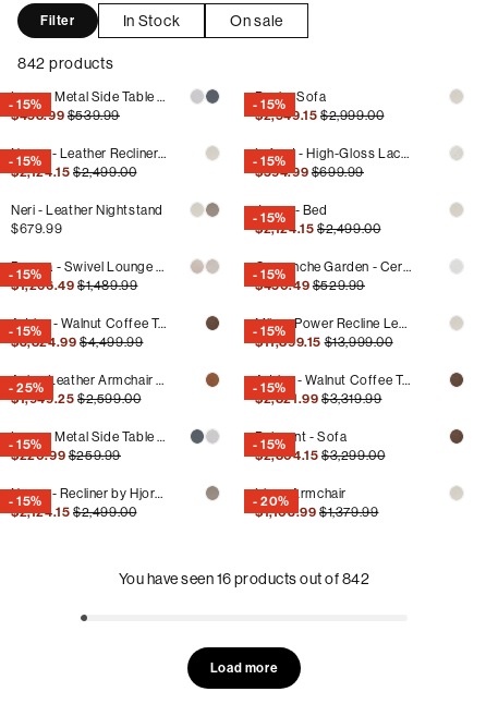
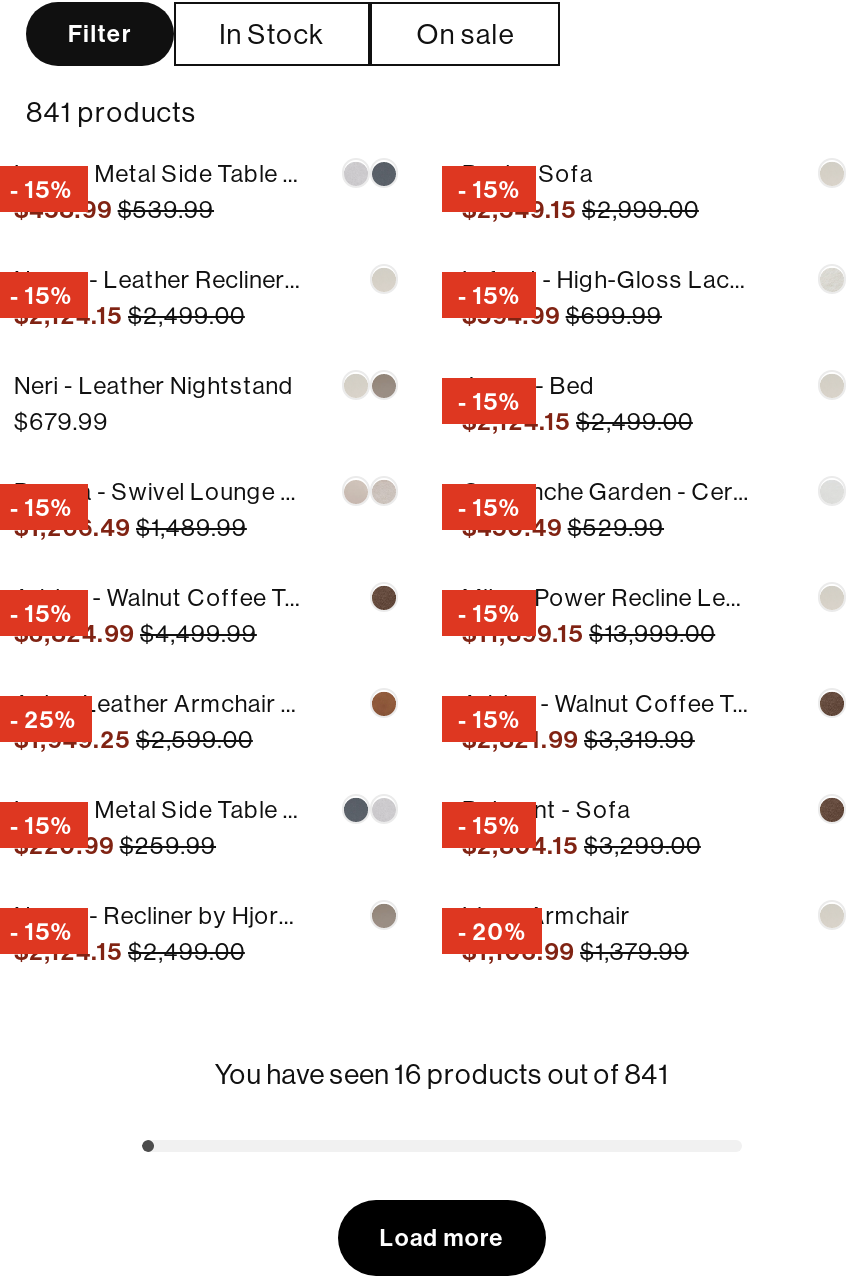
- 842 products
+ 841 products

- You have seen 16 products out of 842
+ You have seen 16 products out of 841
